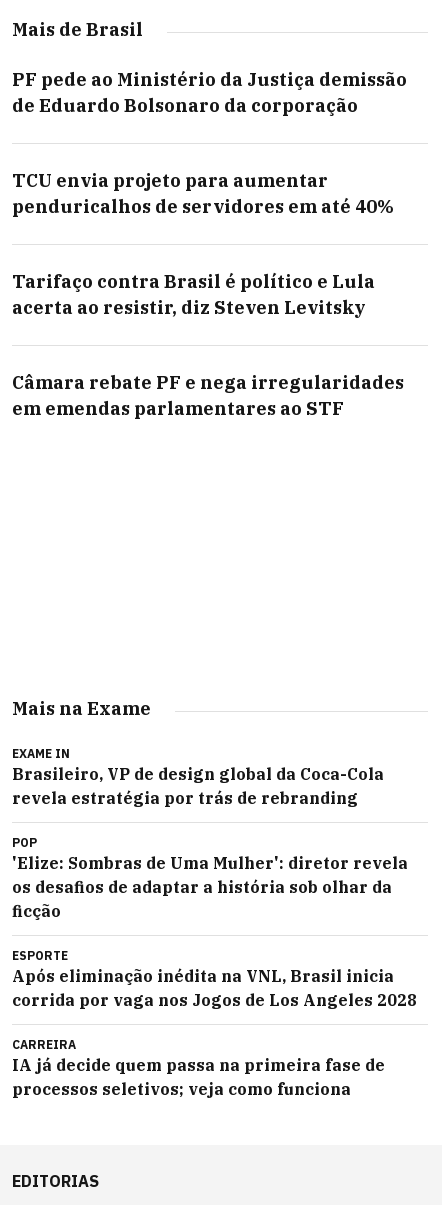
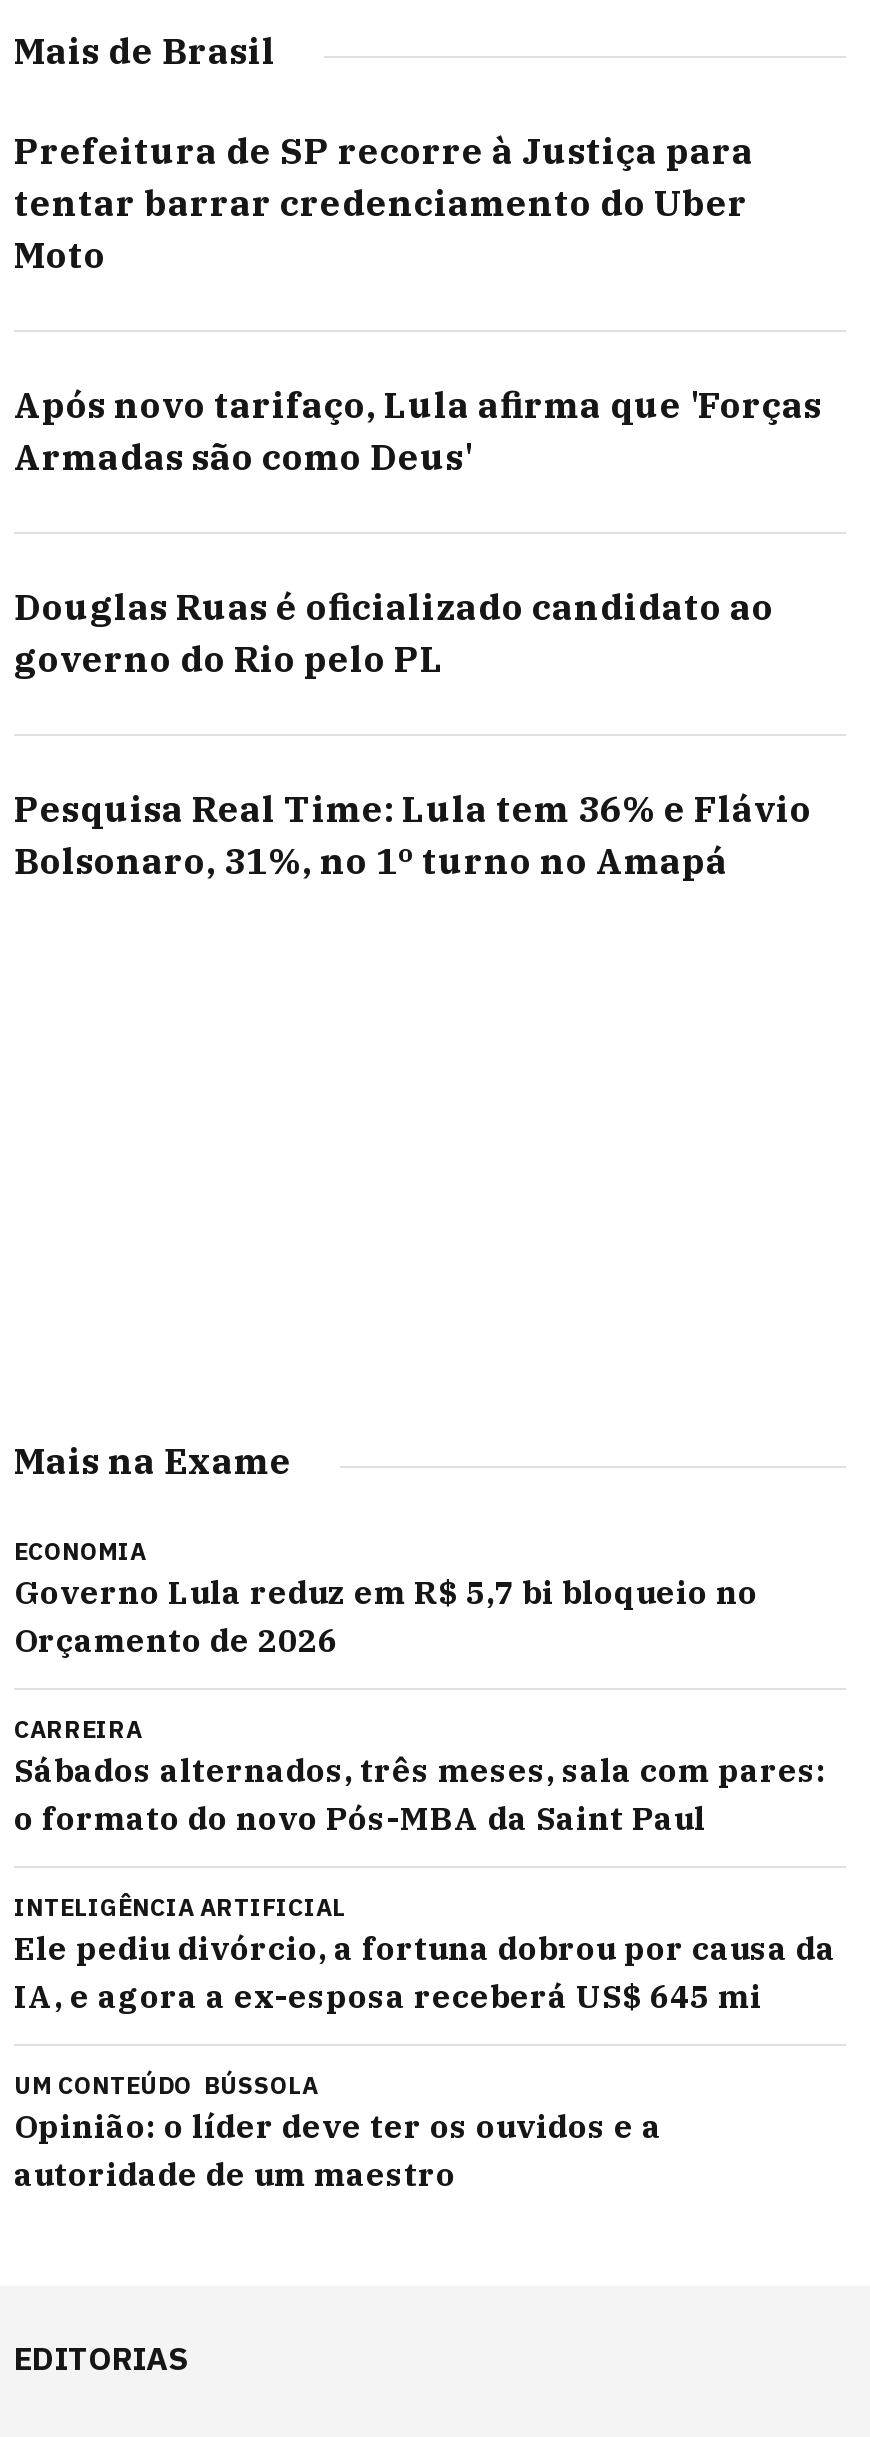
- PF pede ao Ministério da Justiça demissão
- de Eduardo Bolsonaro da corporação
+ Prefeitura de SP recorre à Justiça para
+ tentar barrar credenciamento do Uber
+ Moto

- TCU envia projeto para aumentar
- penduricalhos de servidores em até 40%
+ Após novo tarifaço, Lula afirma que 'Forças
+ Armadas são como Deus'

- Tarifaço contra Brasil é político e Lula
- acerta ao resistir, diz Steven Levitsky
+ Douglas Ruas é oficializado candidato ao
+ governo do Rio pelo PL

- Câmara rebate PF e nega irregularidades
- em emendas parlamentares ao STF
+ Pesquisa Real Time: Lula tem 36% e Flávio
+ Bolsonaro, 31%, no 1º turno no Amapá

moved down: Mais na Exame

- EXAME IN
- Brasileiro, VP de design global da Coca-Cola
- revela estratégia por trás de rebranding
- POP
- 'Elize: Sombras de Uma Mulher': diretor revela
- os desafios de adaptar a história sob olhar da
- ficção
- ESPORTE
- Após eliminação inédita na VNL, Brasil inicia
- corrida por vaga nos Jogos de Los Angeles 2028
+ ECONOMIA
+ Governo Lula reduz em R$ 5,7 bi bloqueio no
+ Orçamento de 2026

moved up: CARREIRA

- IA já decide quem passa na primeira fase de
- processos seletivos; veja como funciona
+ Sábados alternados, três meses, sala com pares:
+ o formato do novo Pós-MBA da Saint Paul
+ INTELIGÊNCIA ARTIFICIAL
+ Ele pediu divórcio, a fortuna dobrou por causa da
+ IA, e agora a ex-esposa receberá US$ 645 mi
+ UM CONTEÚDO BÚSSOLA
+ Opinião: o líder deve ter os ouvidos e a
+ autoridade de um maestro
